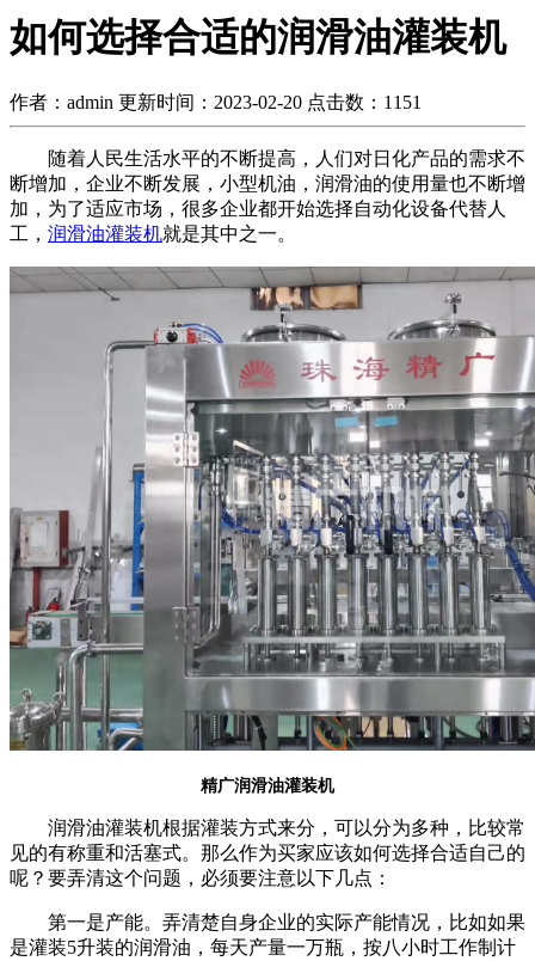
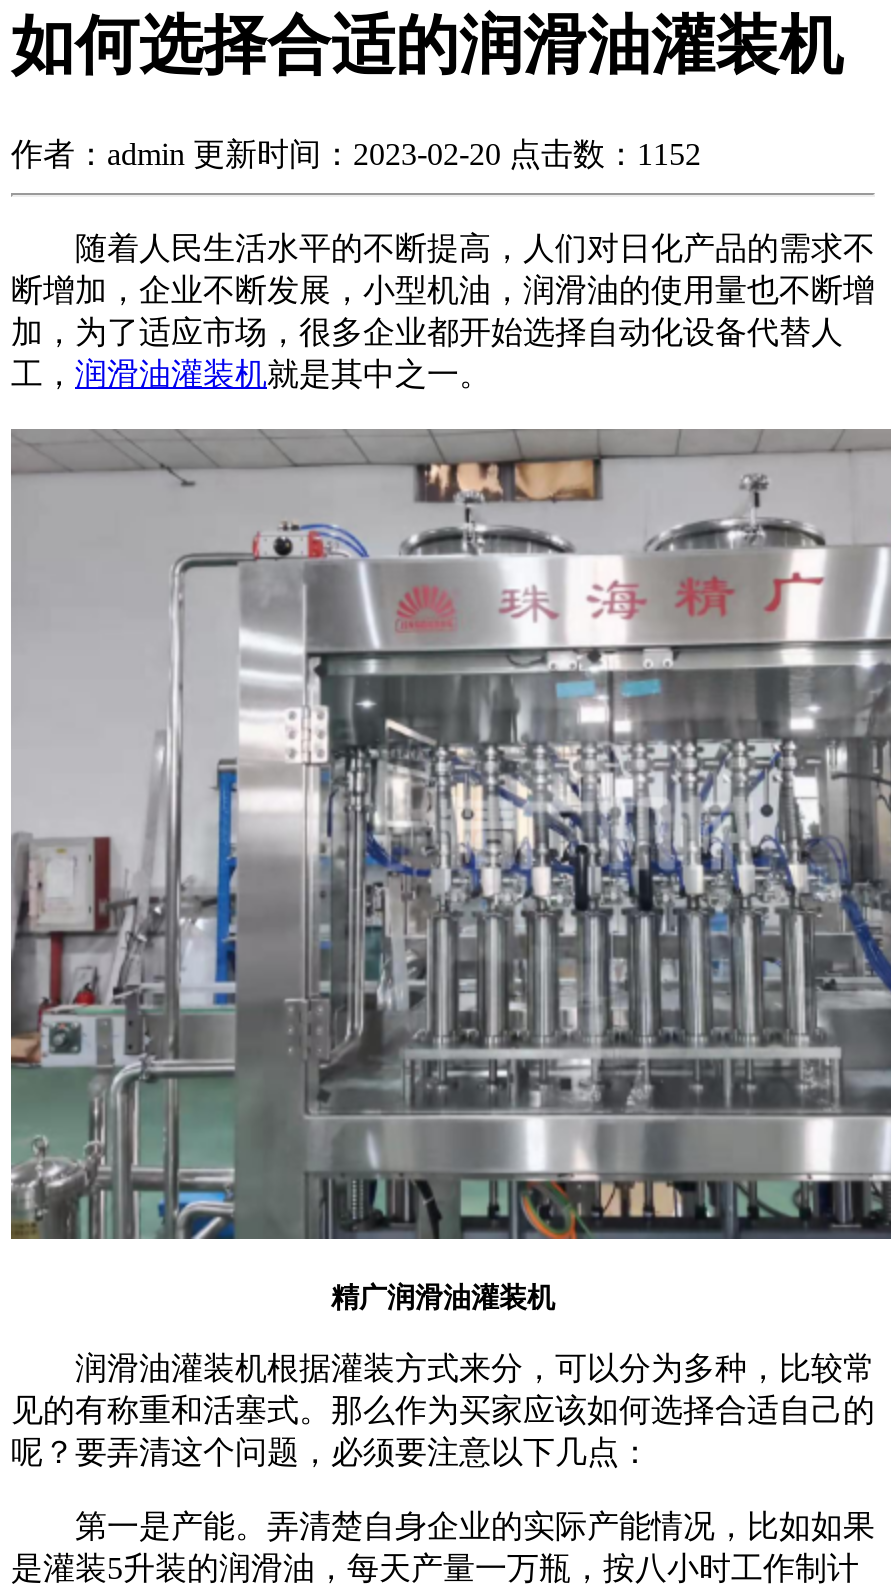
- 作者：admin 更新时间：2023-02-20 点击数：1151
+ 作者：admin 更新时间：2023-02-20 点击数：1152
